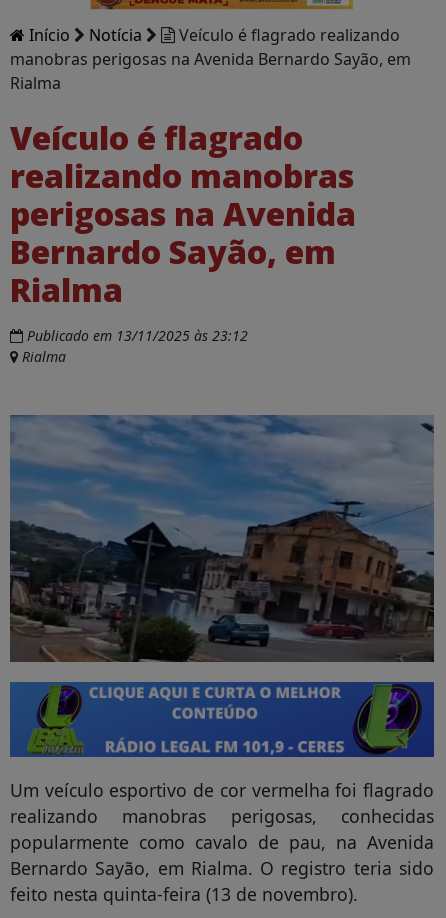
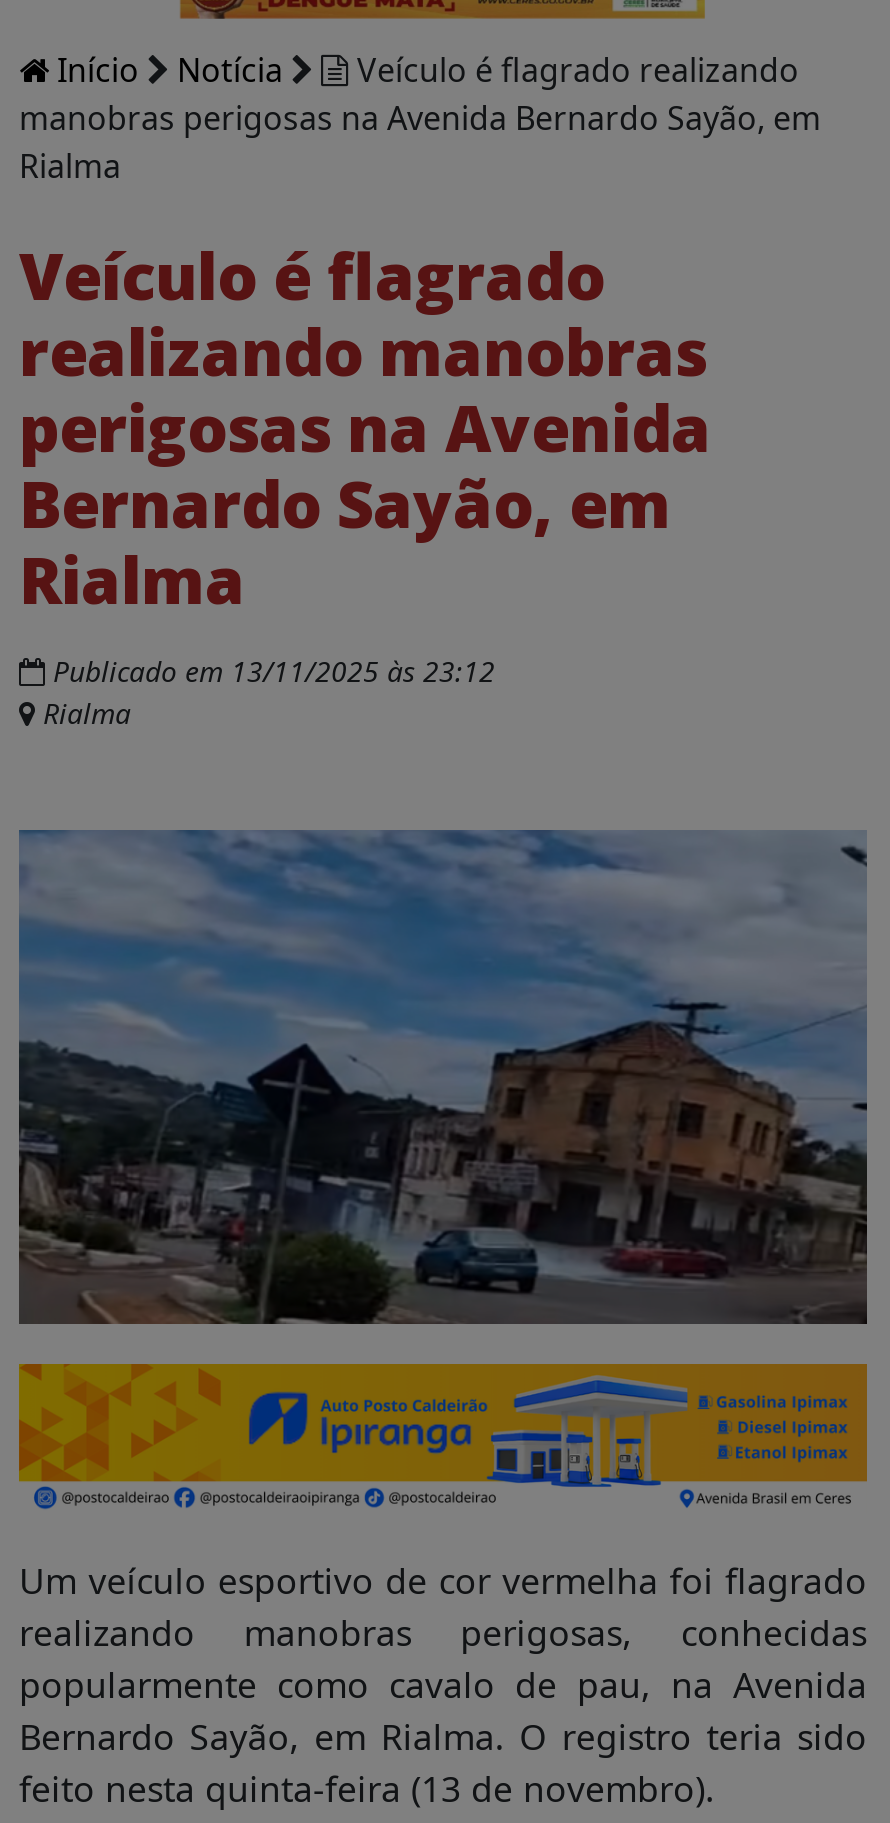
- [image]
+ [image]
